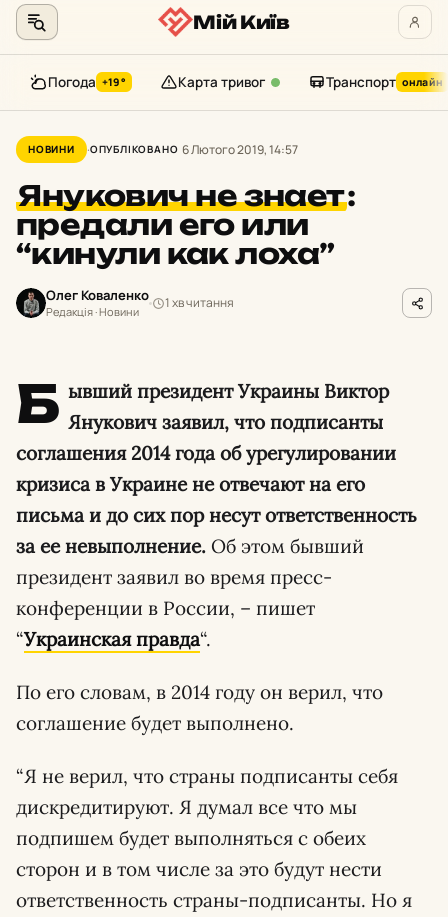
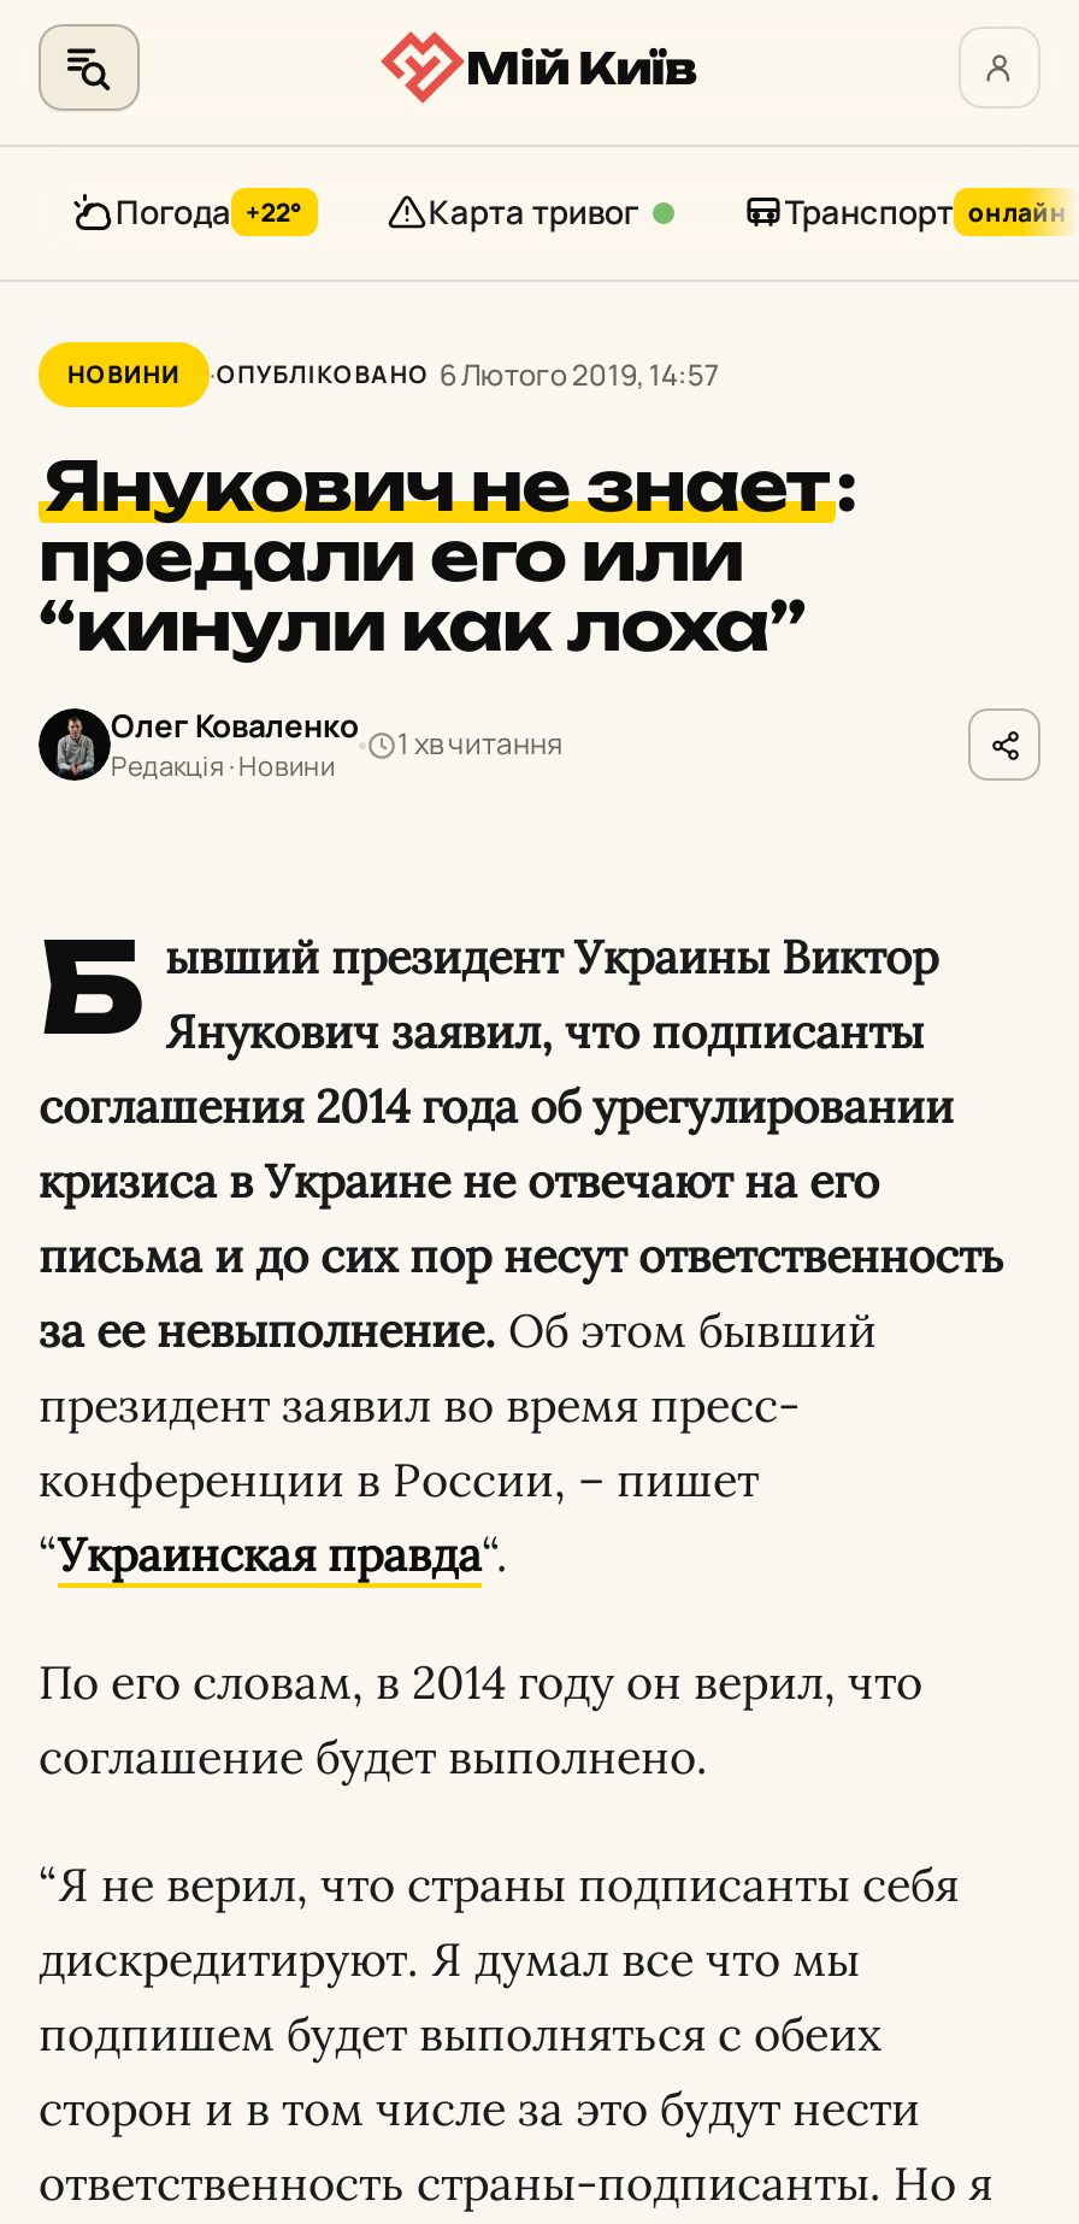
- Погода +19°
+ Погода +22°
